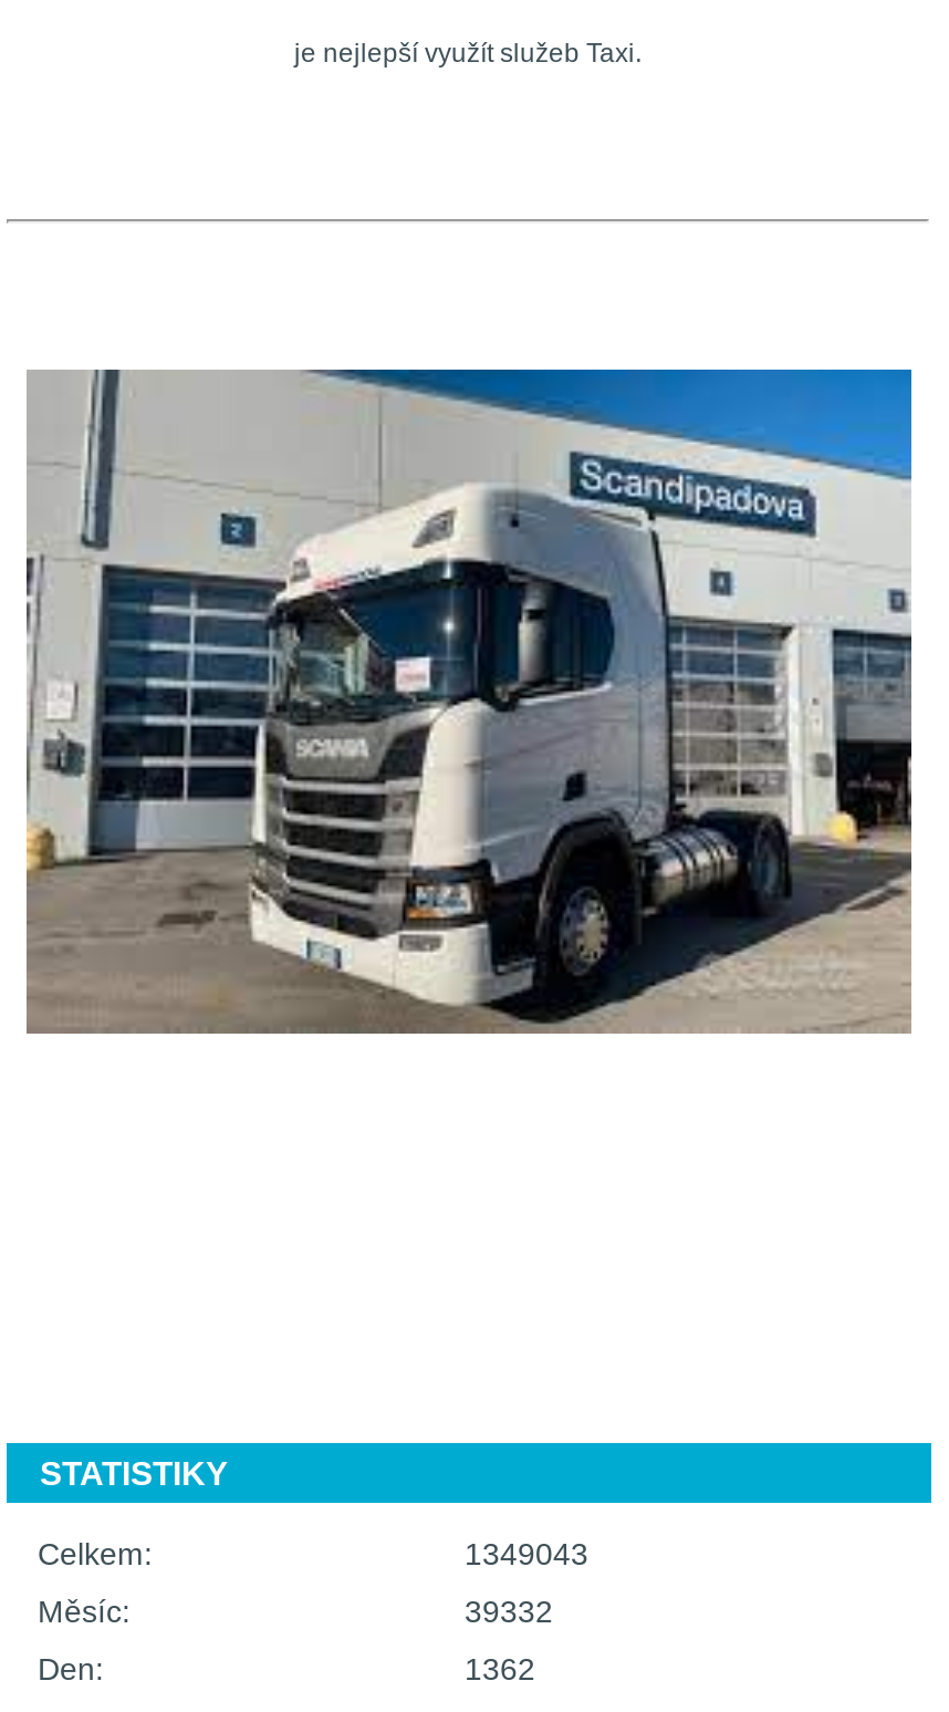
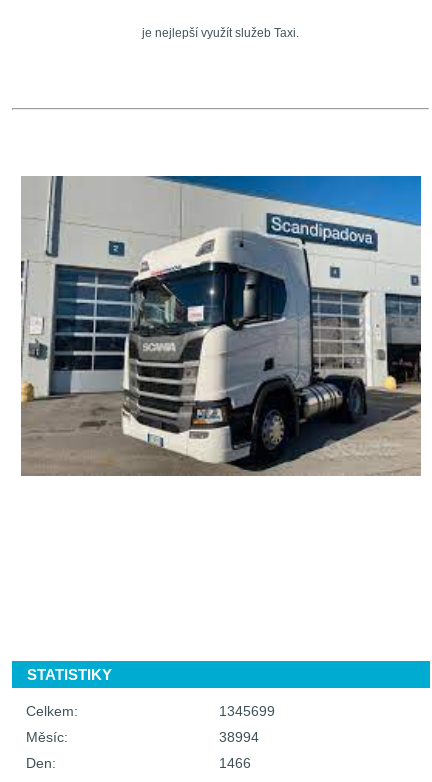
- 1349043
+ 1345699

- 39332
+ 38994

- 1362
+ 1466
